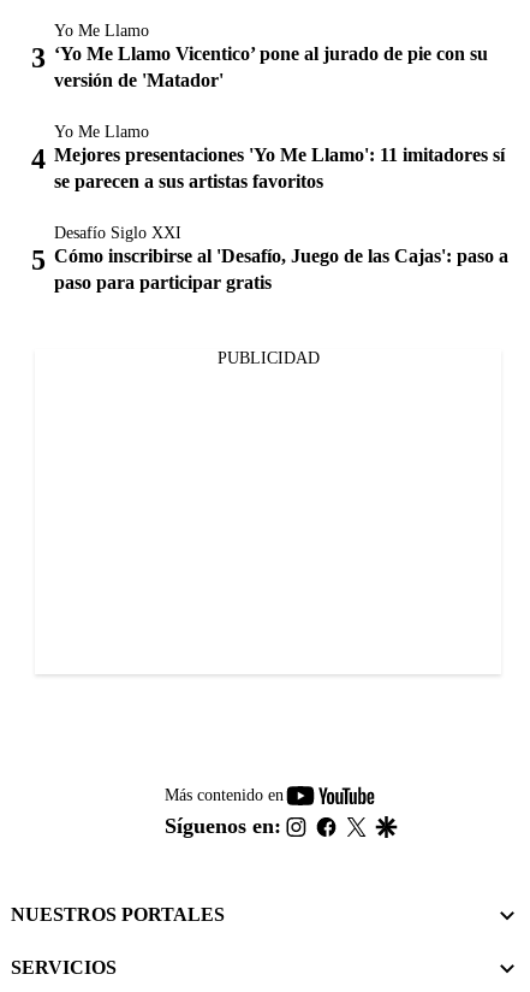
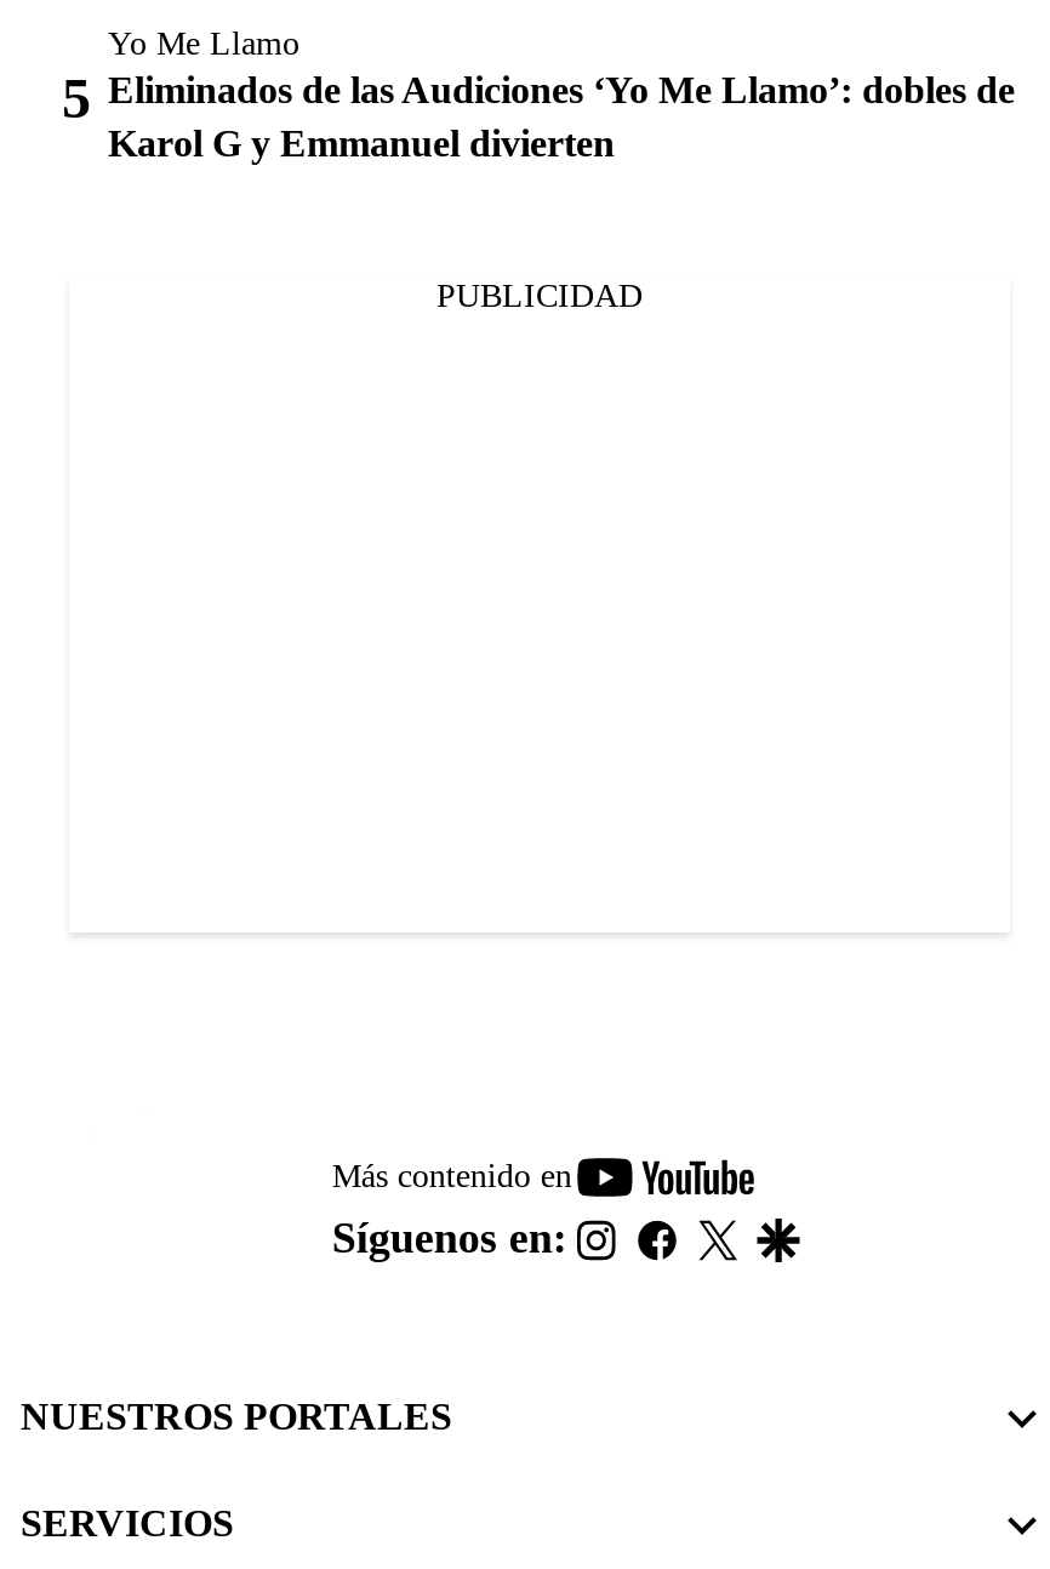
- ‘Yo Me Llamo Vicentico’ pone al jurado de pie con su
- versión de 'Matador'
- Yo Me Llamo
- Mejores presentaciones 'Yo Me Llamo': 11 imitadores sí
- se parecen a sus artistas favoritos
- Desafío Siglo XXI
- Cómo inscribirse al 'Desafío, Juego de las Cajas': paso a
- paso para participar gratis
+ Eliminados de las Audiciones ‘Yo Me Llamo’: dobles de
+ Karol G y Emmanuel divierten
